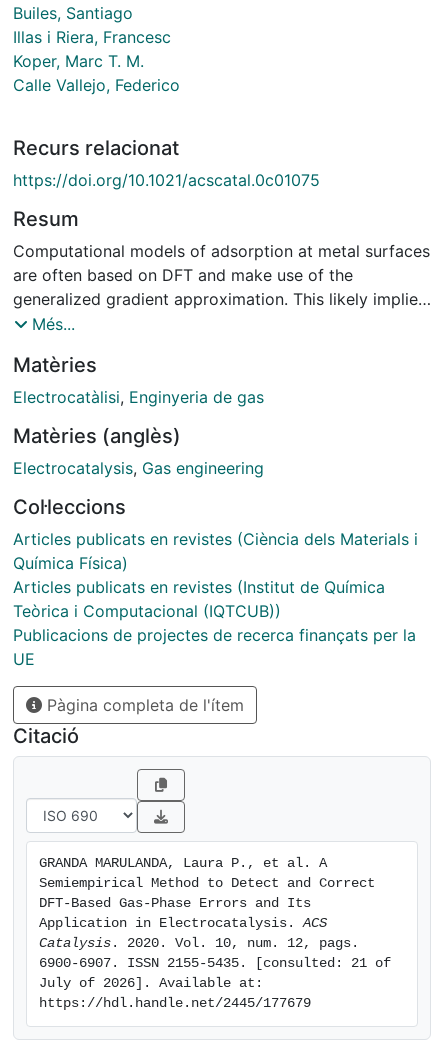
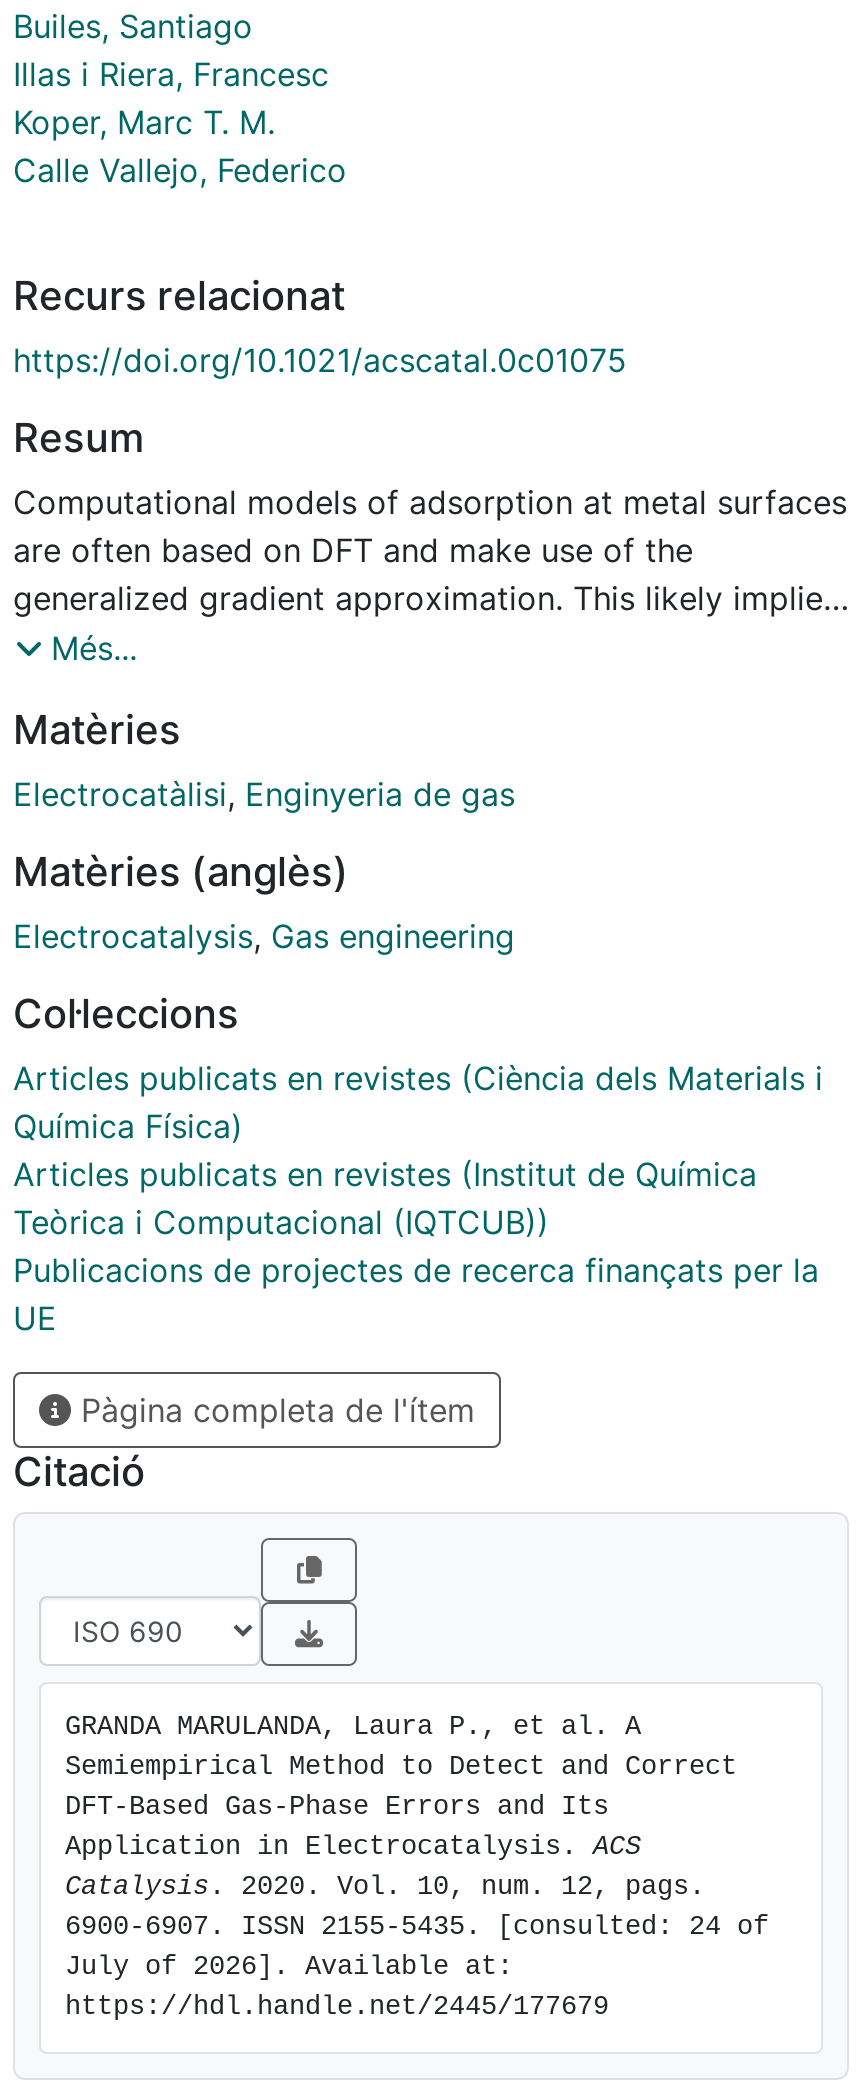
- 6900-6907. ISSN 2155-5435. [consulted: 21 of
+ 6900-6907. ISSN 2155-5435. [consulted: 24 of
